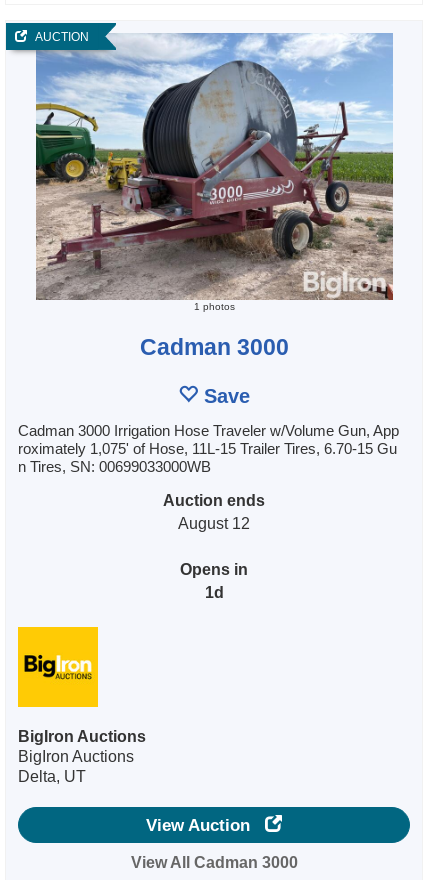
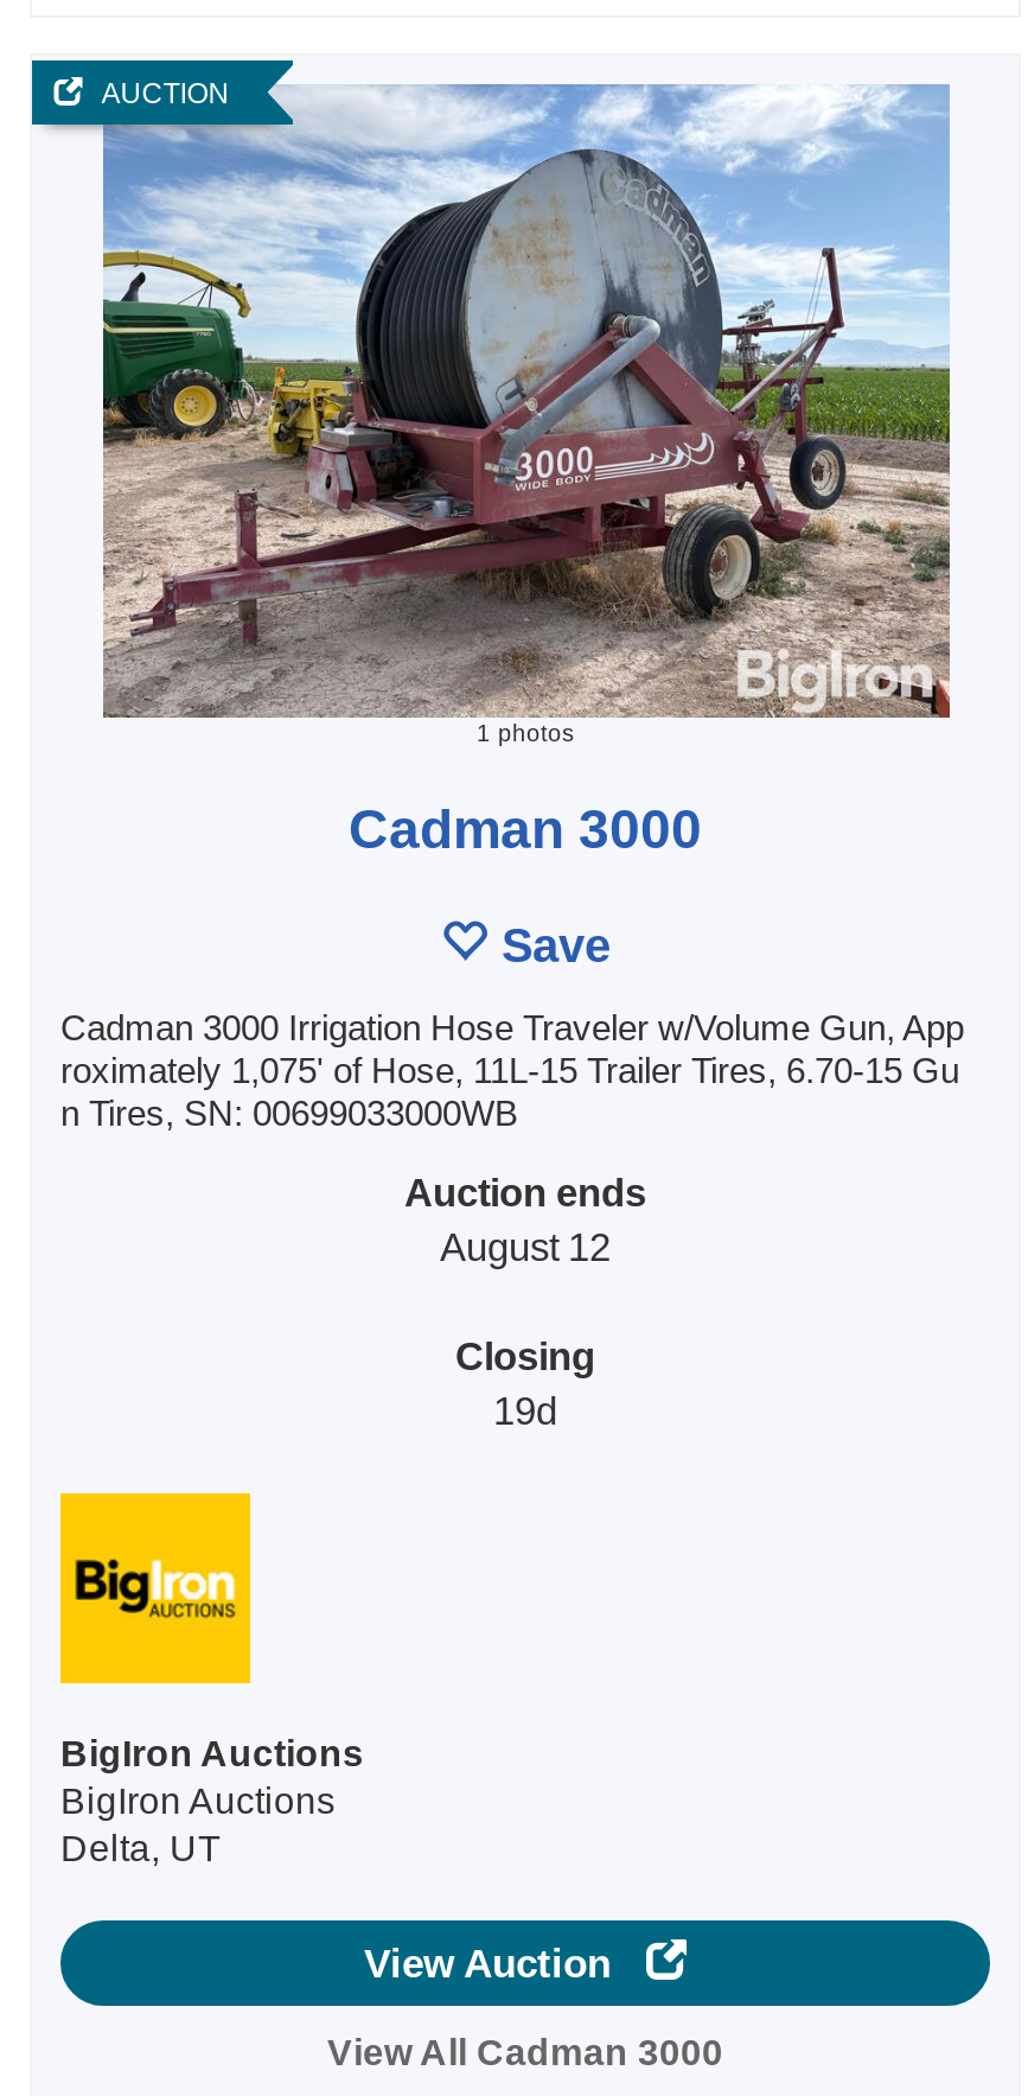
- Opens in
- 1d
+ Closing
+ 19d
